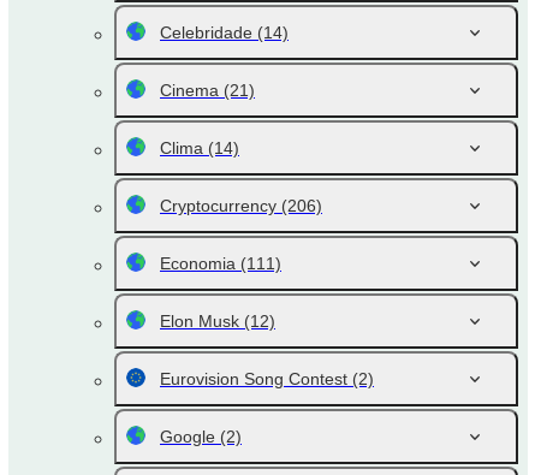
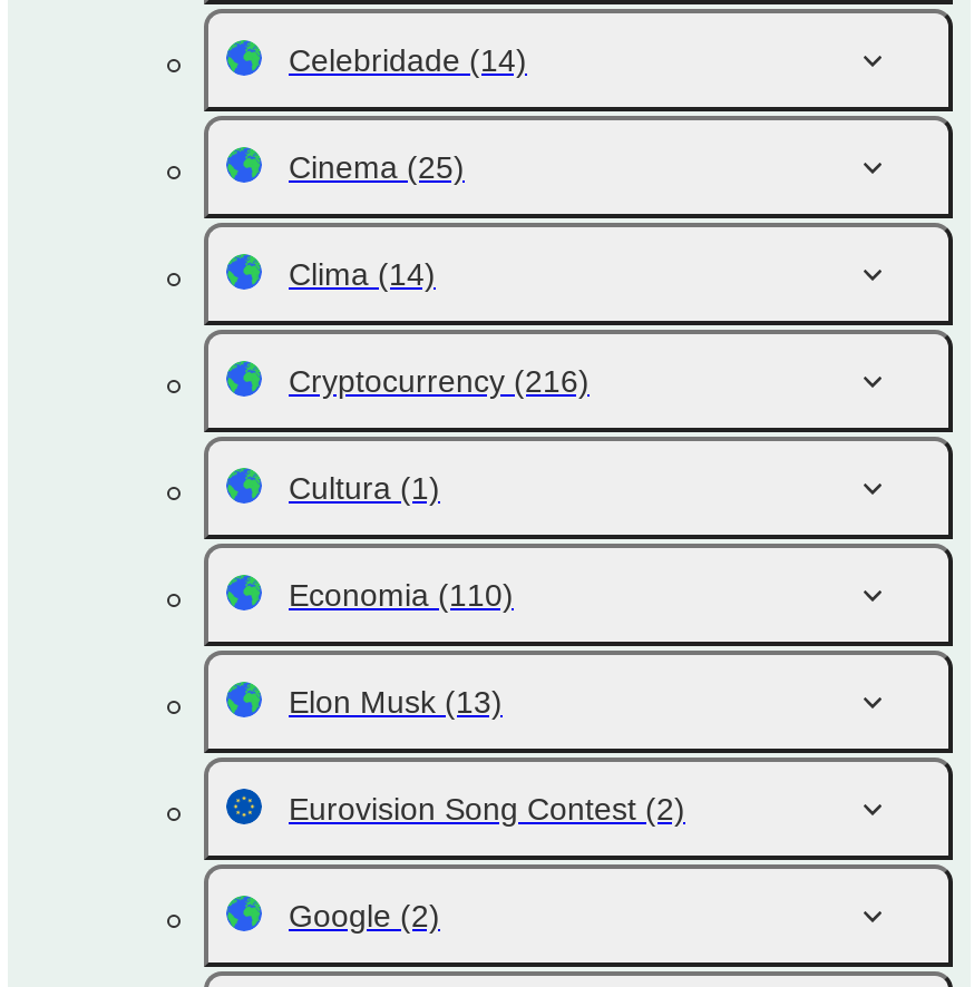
- Cinema (21)
+ Cinema (25)

- Cryptocurrency (206)
- Economia (111)
- Elon Musk (12)
+ Cryptocurrency (216)
+ Cultura (1)
+ Economia (110)
+ Elon Musk (13)
